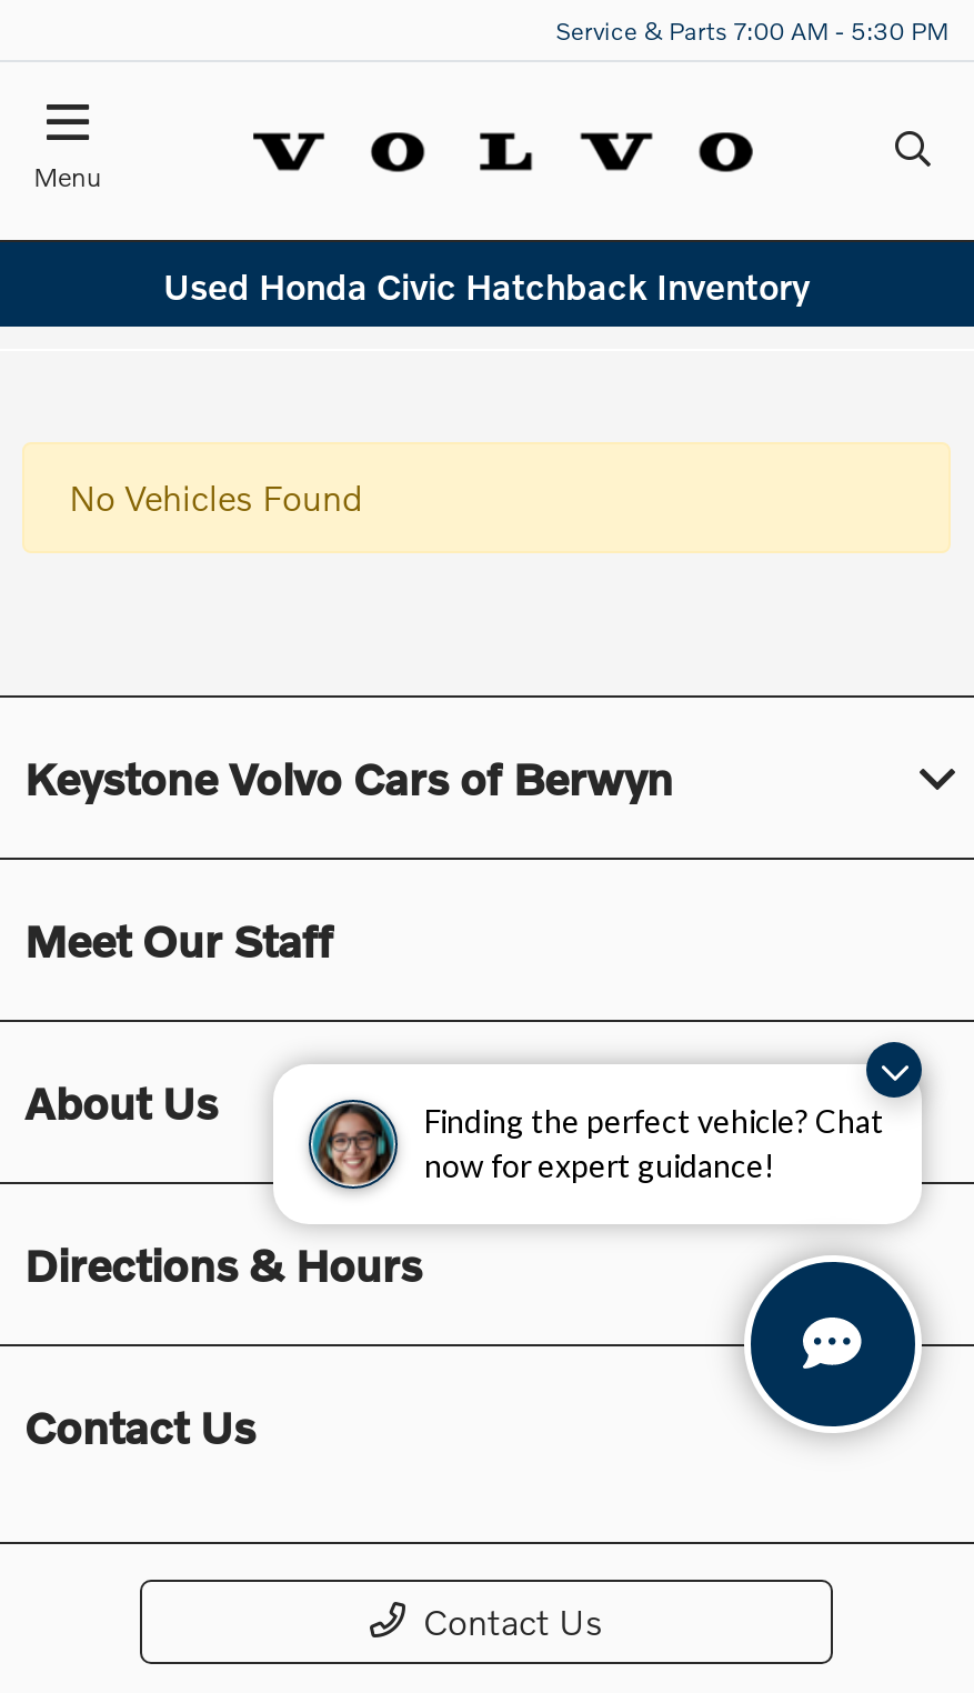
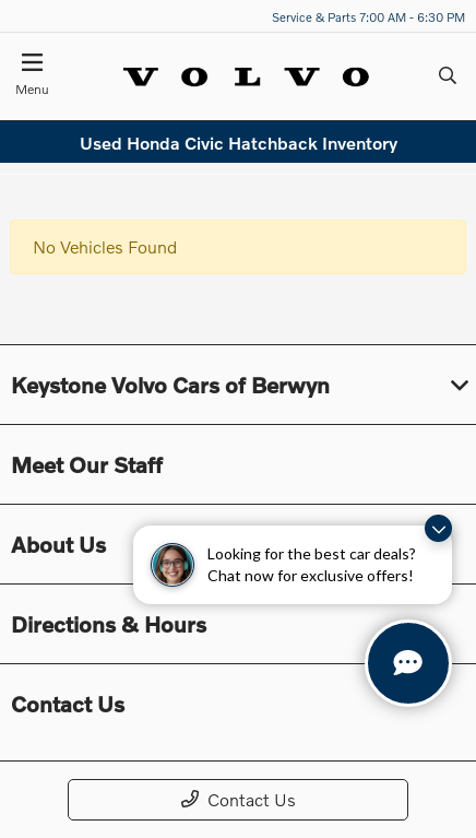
- Service & Parts 7:00 AM - 5:30 PM
+ Service & Parts 7:00 AM - 6:30 PM

- Finding the perfect vehicle? Chat
- now for expert guidance!
+ Looking for the best car deals?
+ Chat now for exclusive offers!
